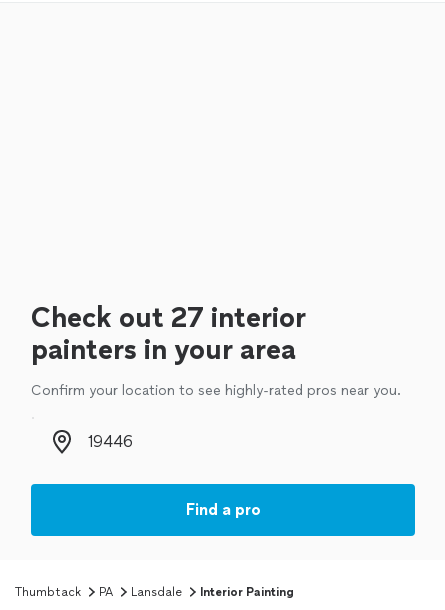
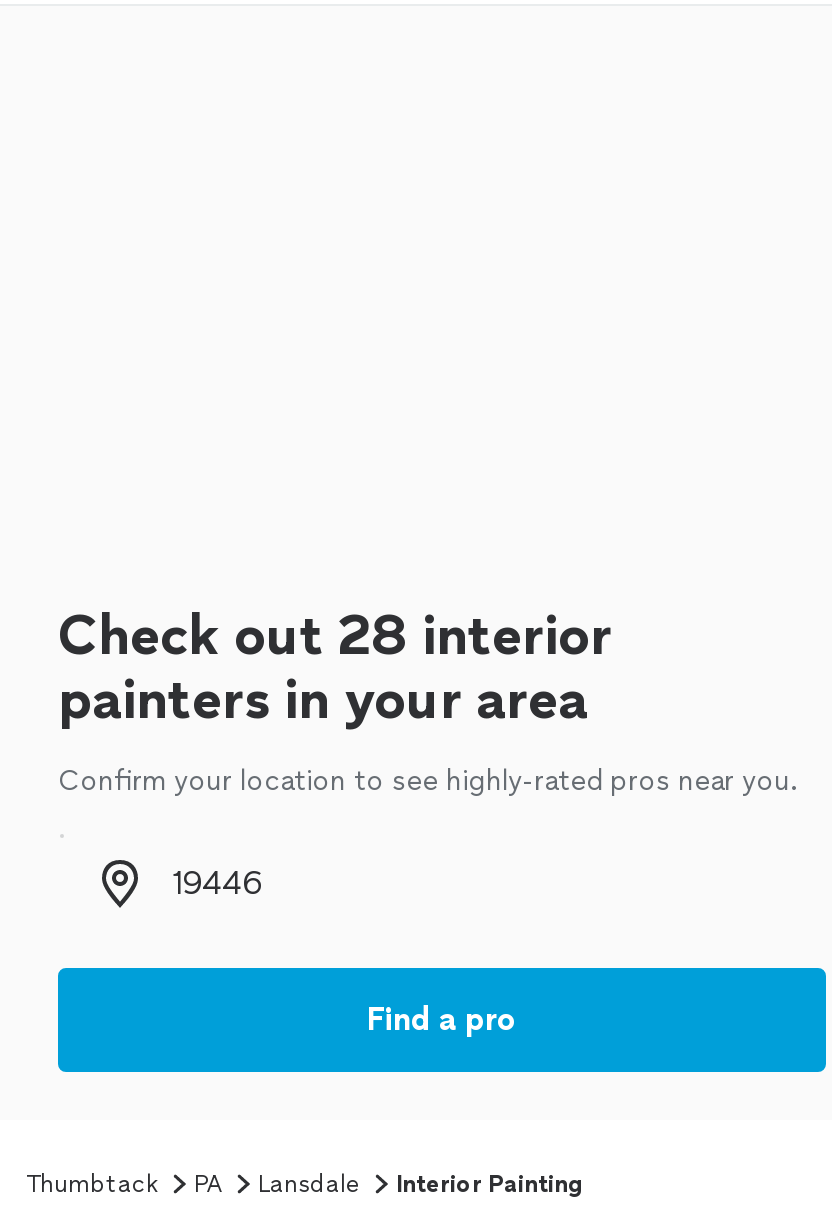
- Check out 27 interior
+ Check out 28 interior
